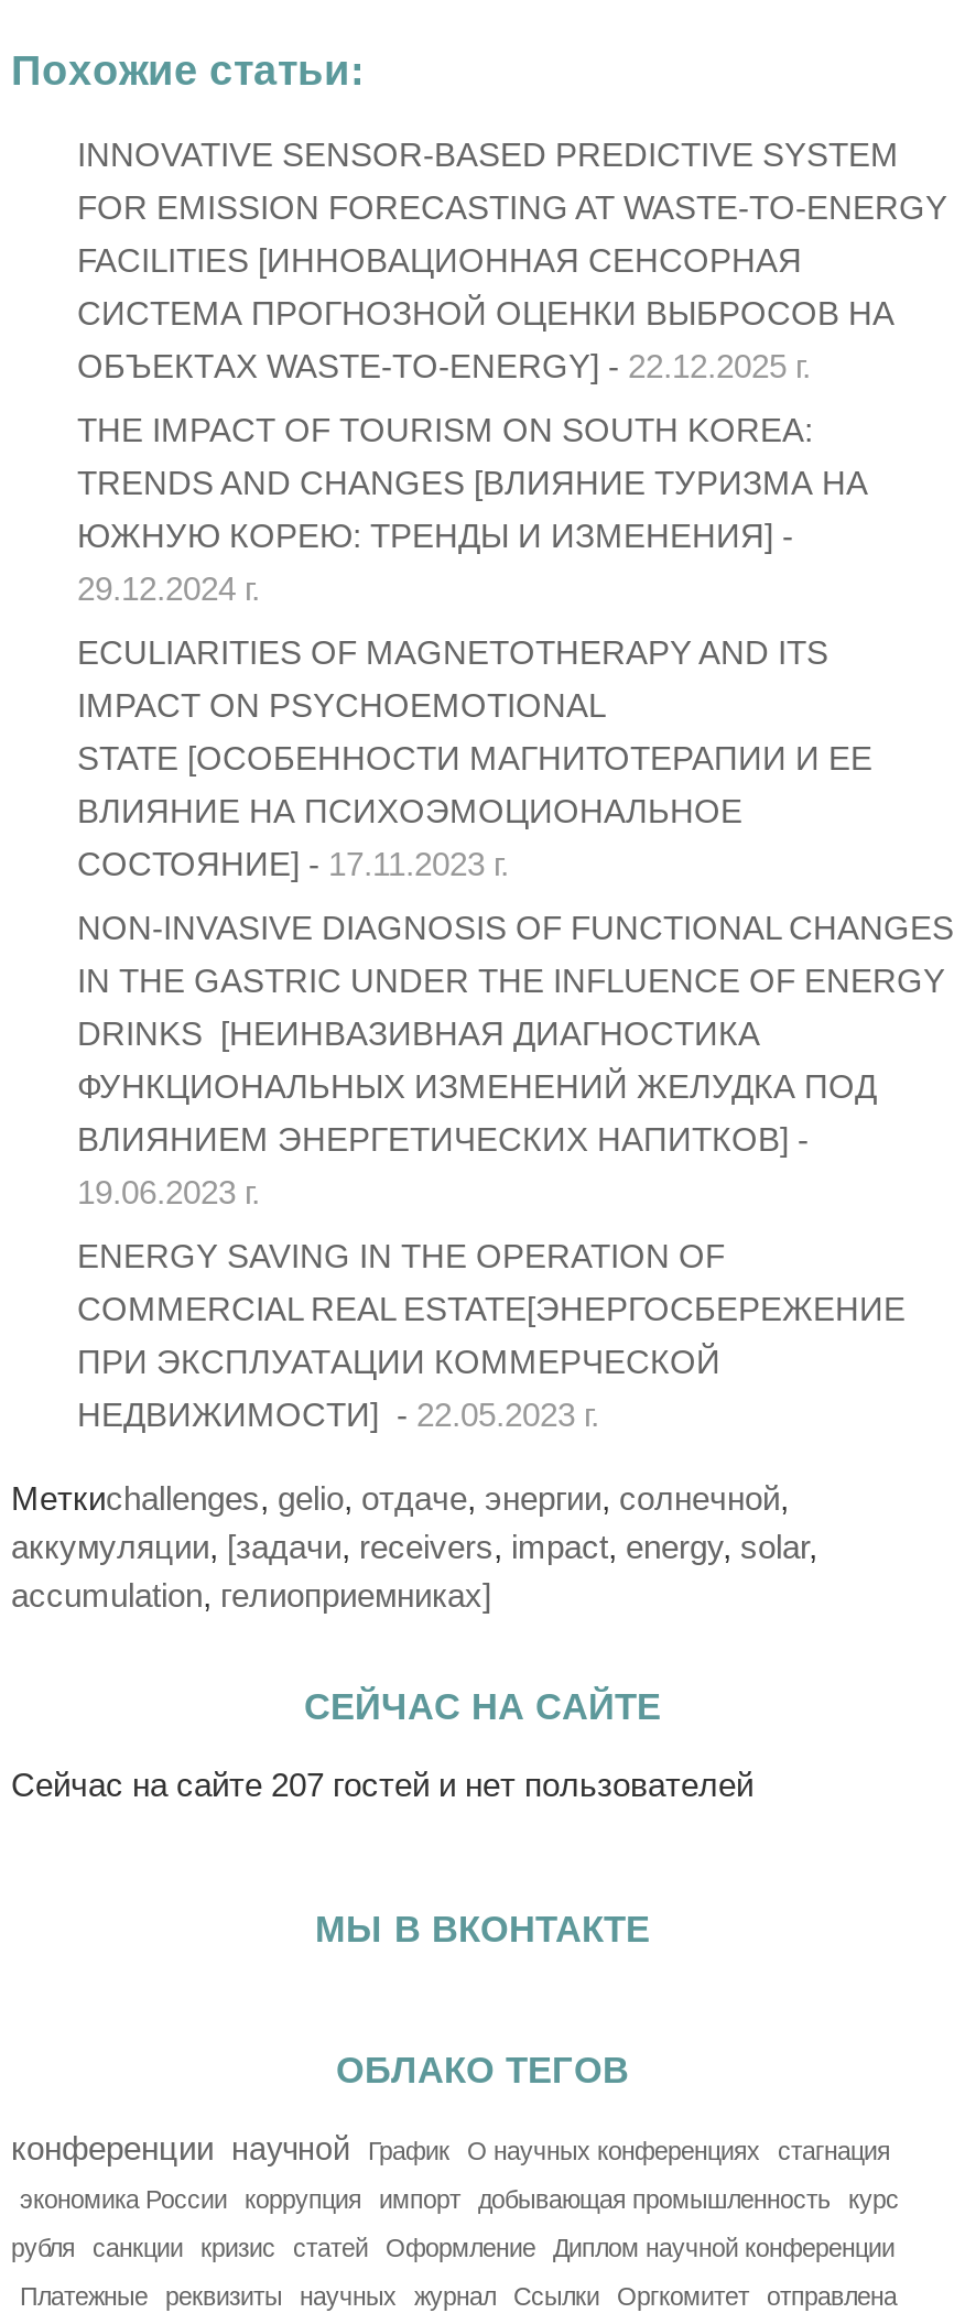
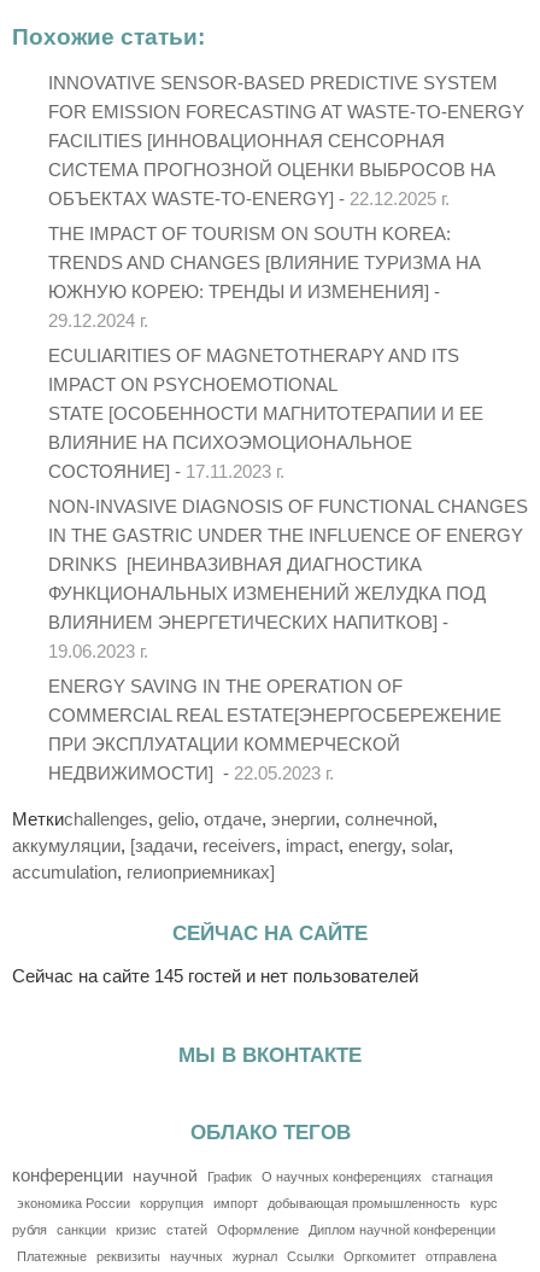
- Сейчас на сайте 207 гостей и нет пользователей
+ Сейчас на сайте 145 гостей и нет пользователей
